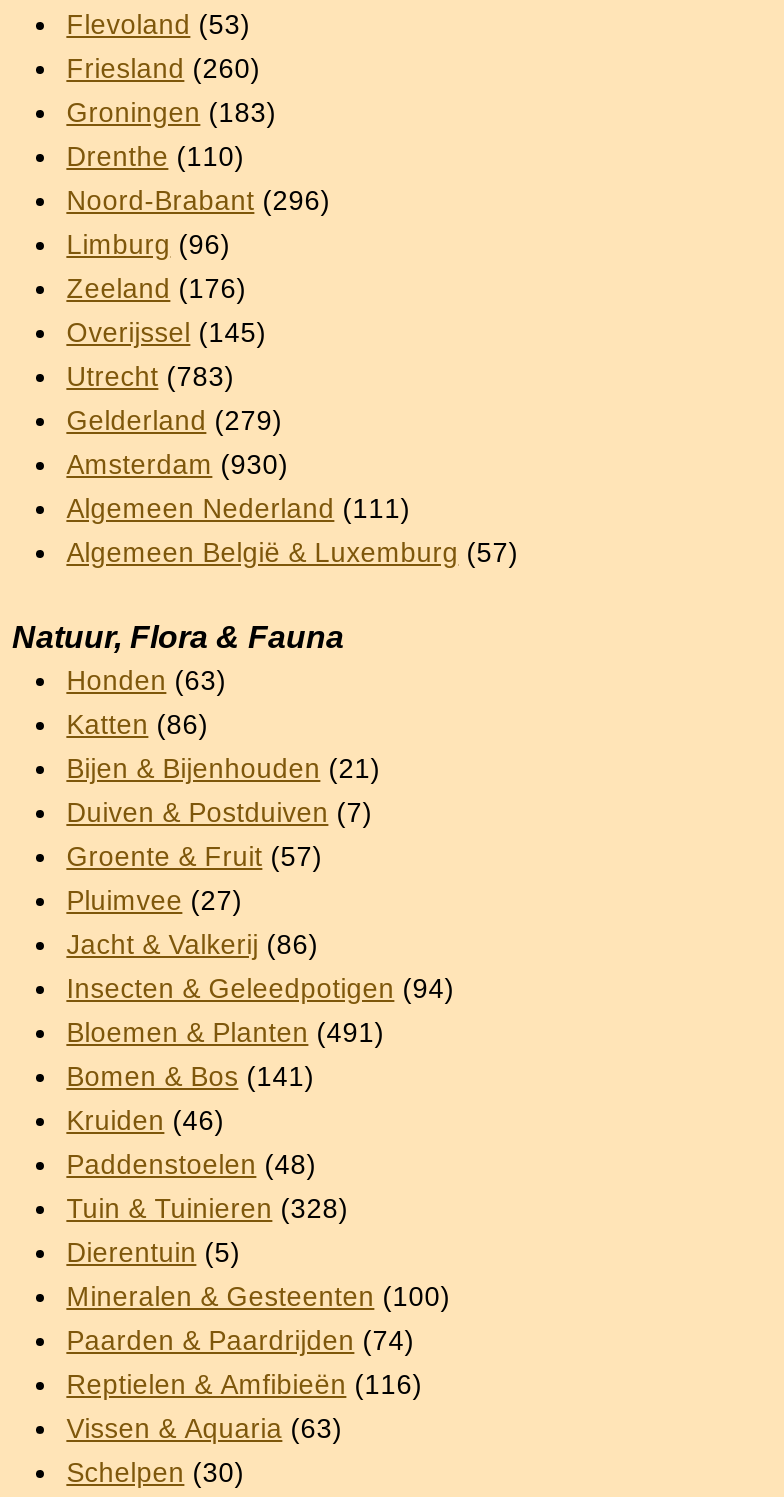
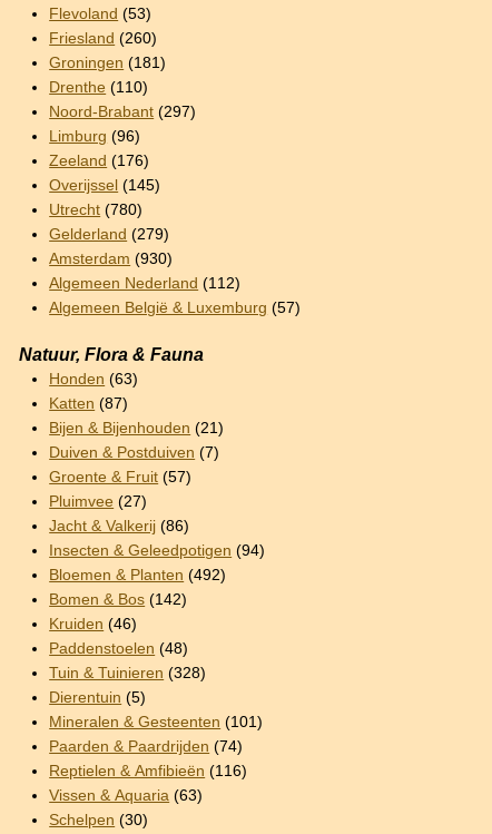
- Groningen (183)
+ Groningen (181)

- Noord-Brabant (296)
+ Noord-Brabant (297)

- Utrecht (783)
+ Utrecht (780)

- Algemeen Nederland (111)
+ Algemeen Nederland (112)

- Katten (86)
+ Katten (87)

- Bloemen & Planten (491)
+ Bloemen & Planten (492)

- Bomen & Bos (141)
+ Bomen & Bos (142)

- Mineralen & Gesteenten (100)
+ Mineralen & Gesteenten (101)
